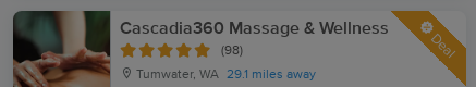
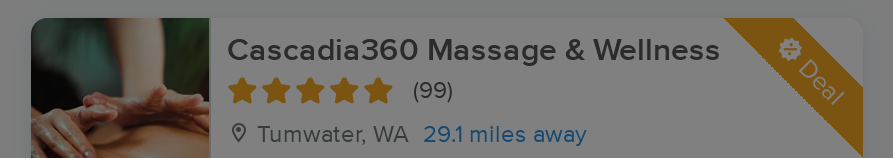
- (98)
+ (99)
